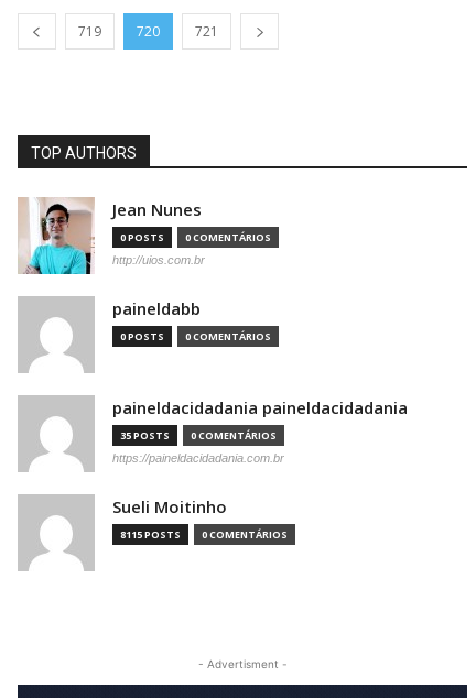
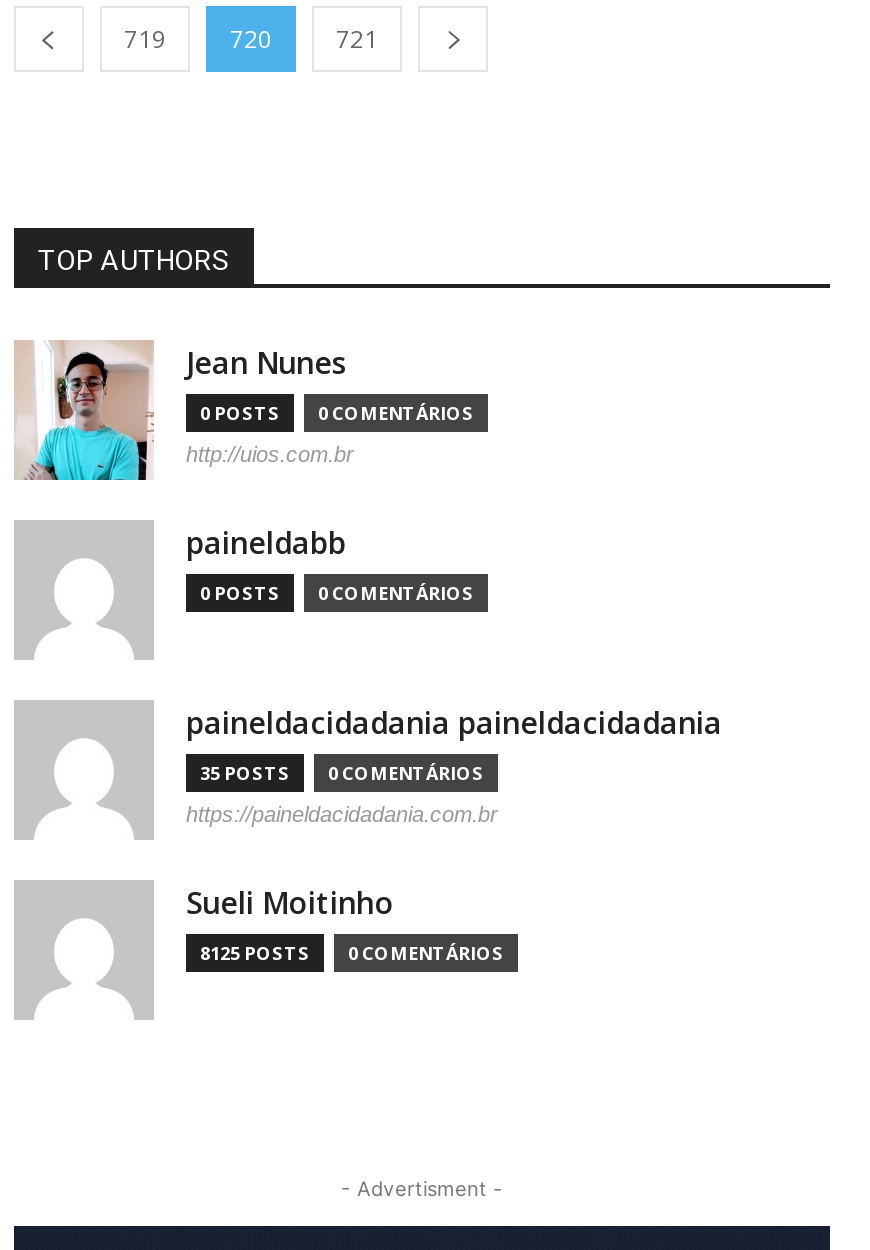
- 8115 POSTS 0 COMENTÁRIOS
+ 8125 POSTS 0 COMENTÁRIOS
